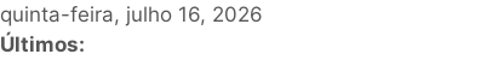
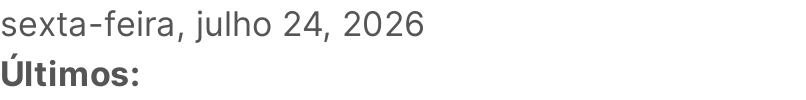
- quinta-feira, julho 16, 2026
+ sexta-feira, julho 24, 2026
